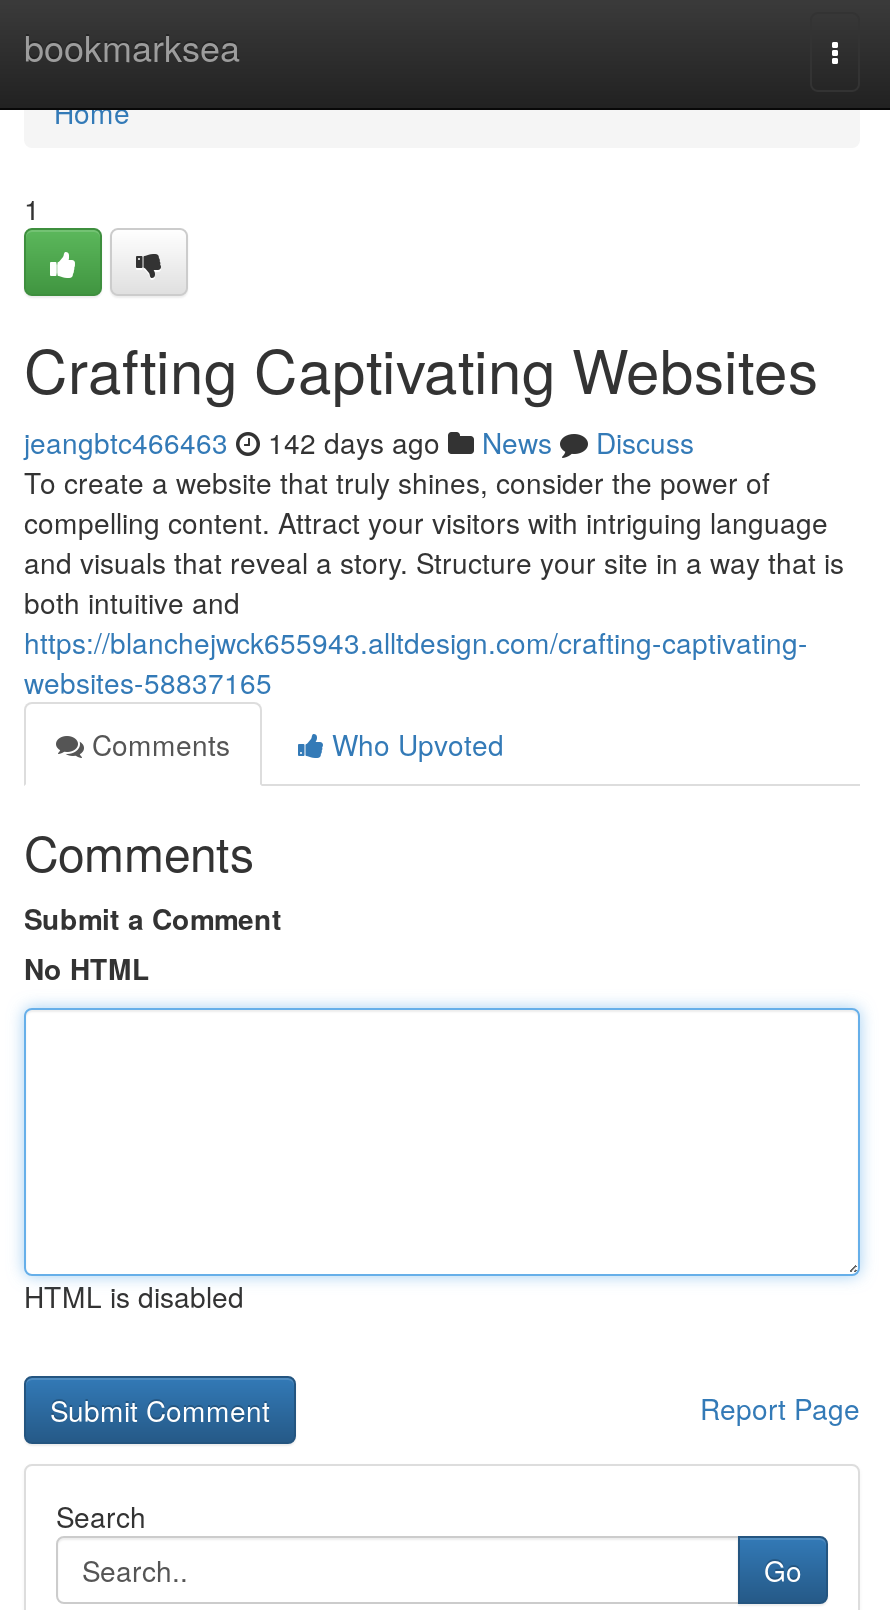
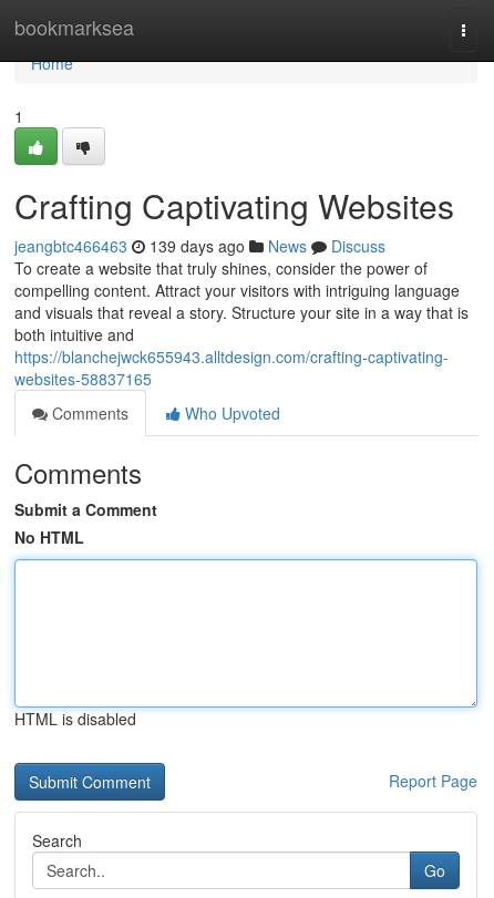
- jeangbtc466463 142 days ago News Discuss
+ jeangbtc466463 139 days ago News Discuss
